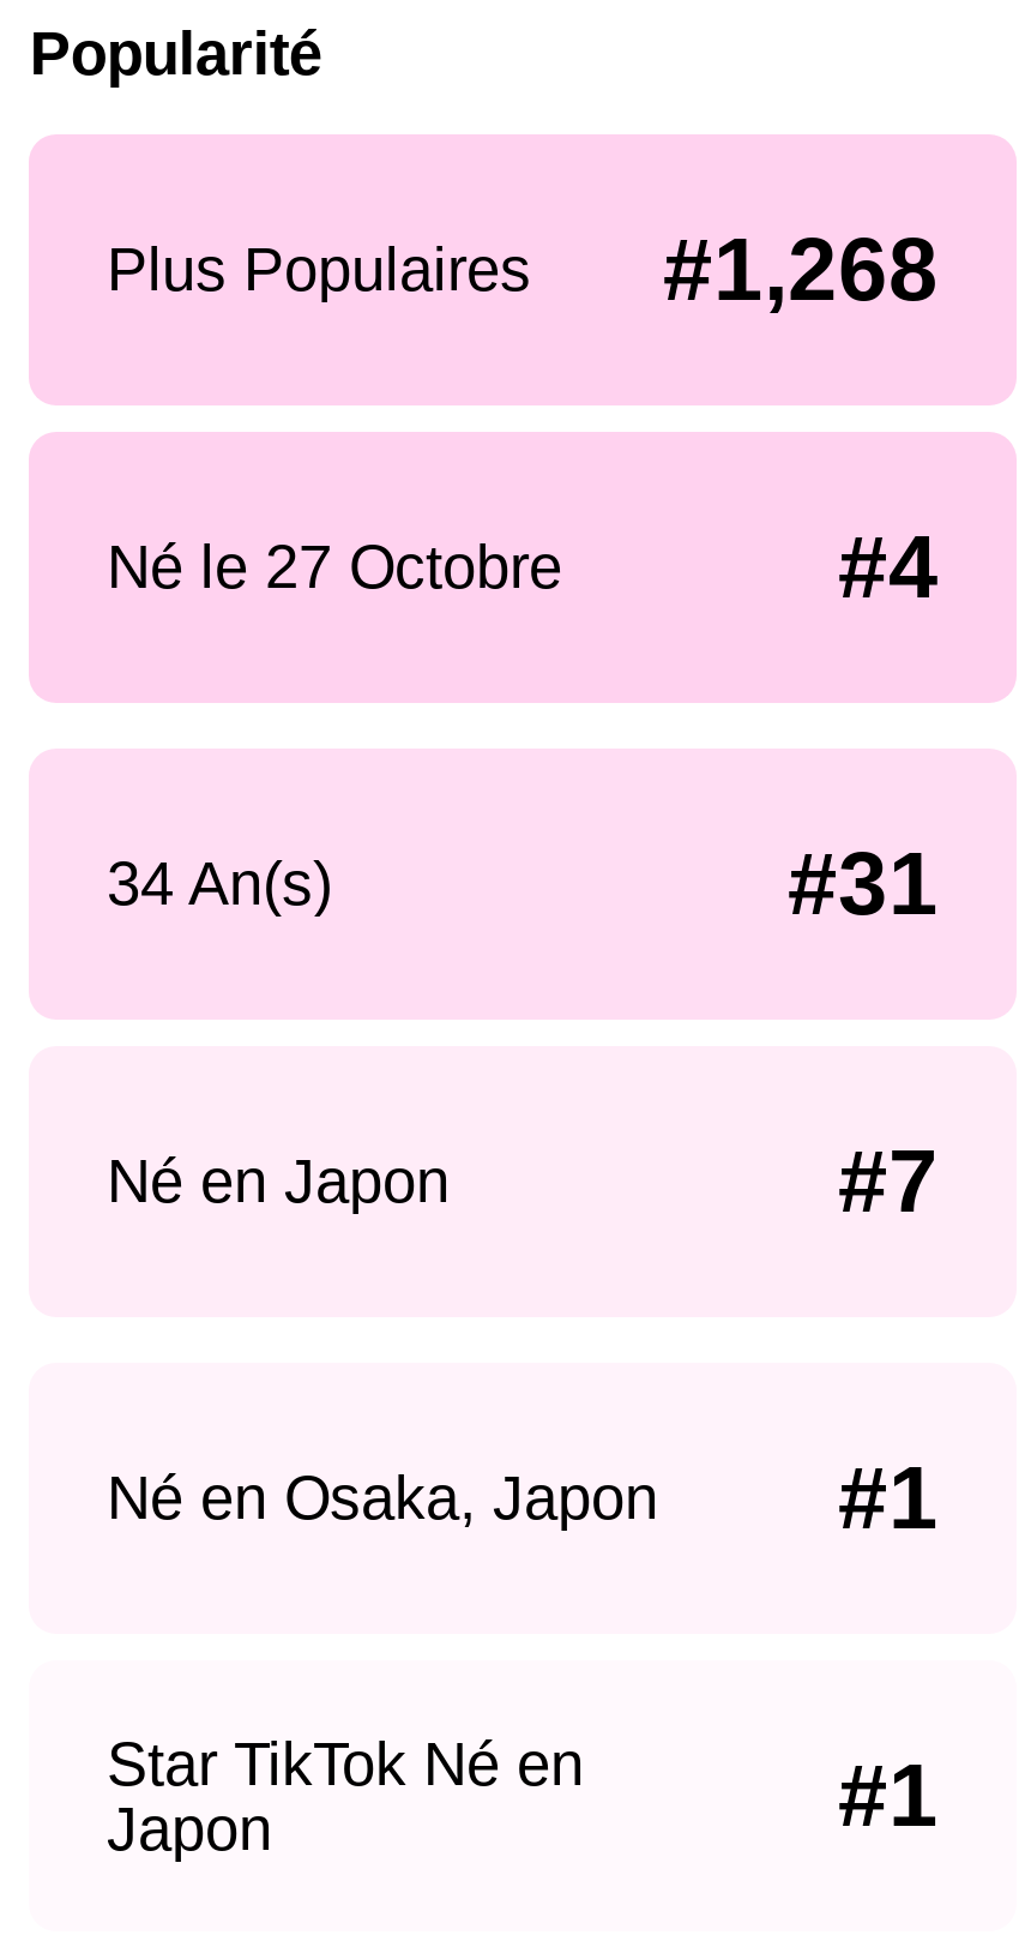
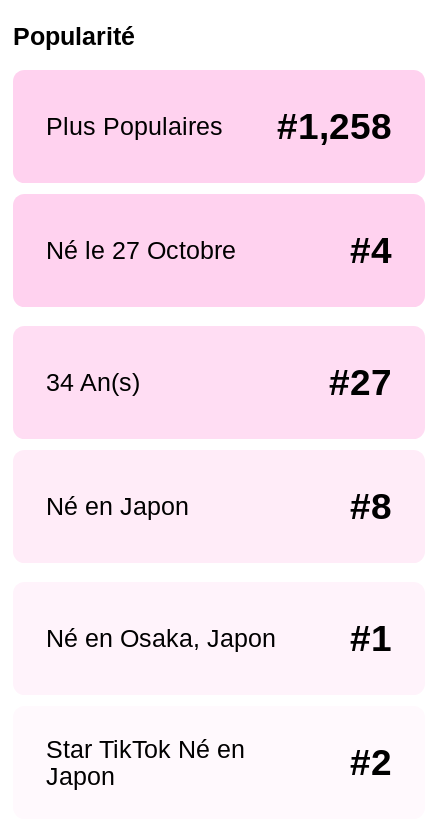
- Plus Populaires #1,268
+ Plus Populaires #1,258

- #31
+ #27

- #7
+ #8

- #1
+ #2
